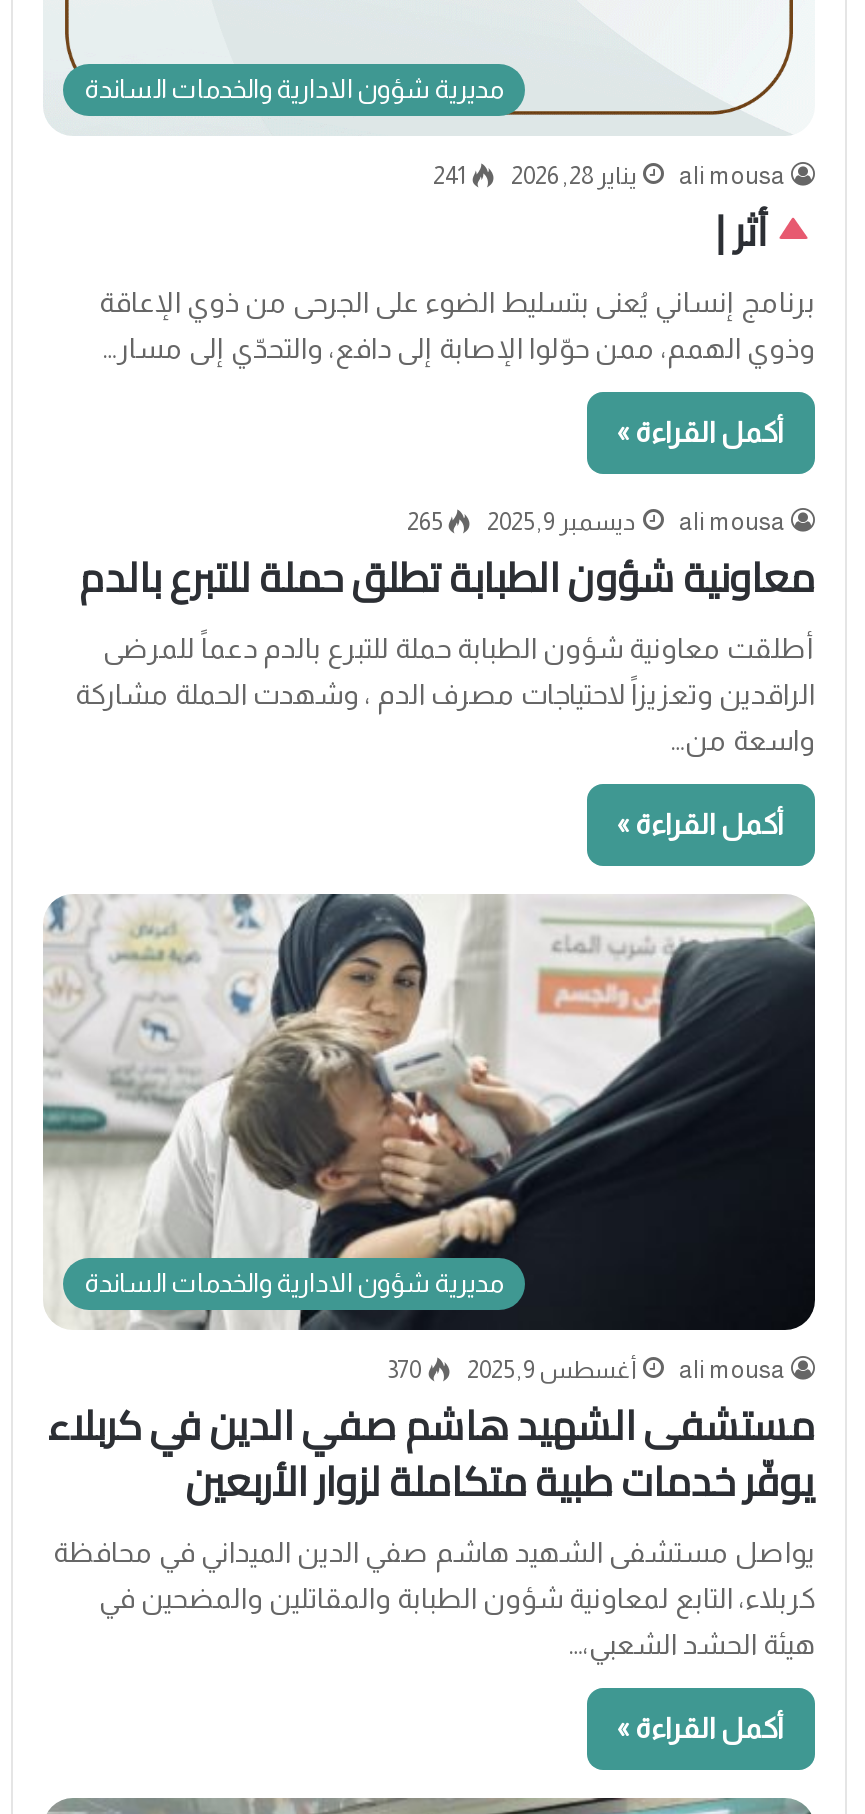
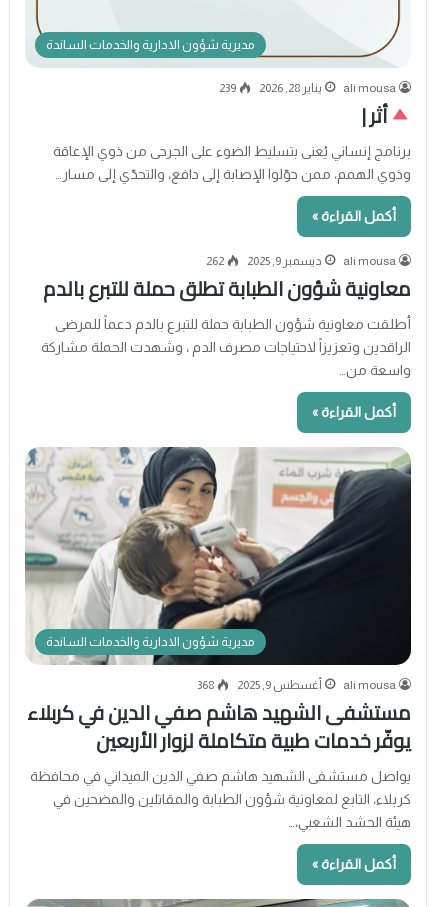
- 241
+ 239

- 265
+ 262

- 370
+ 368
